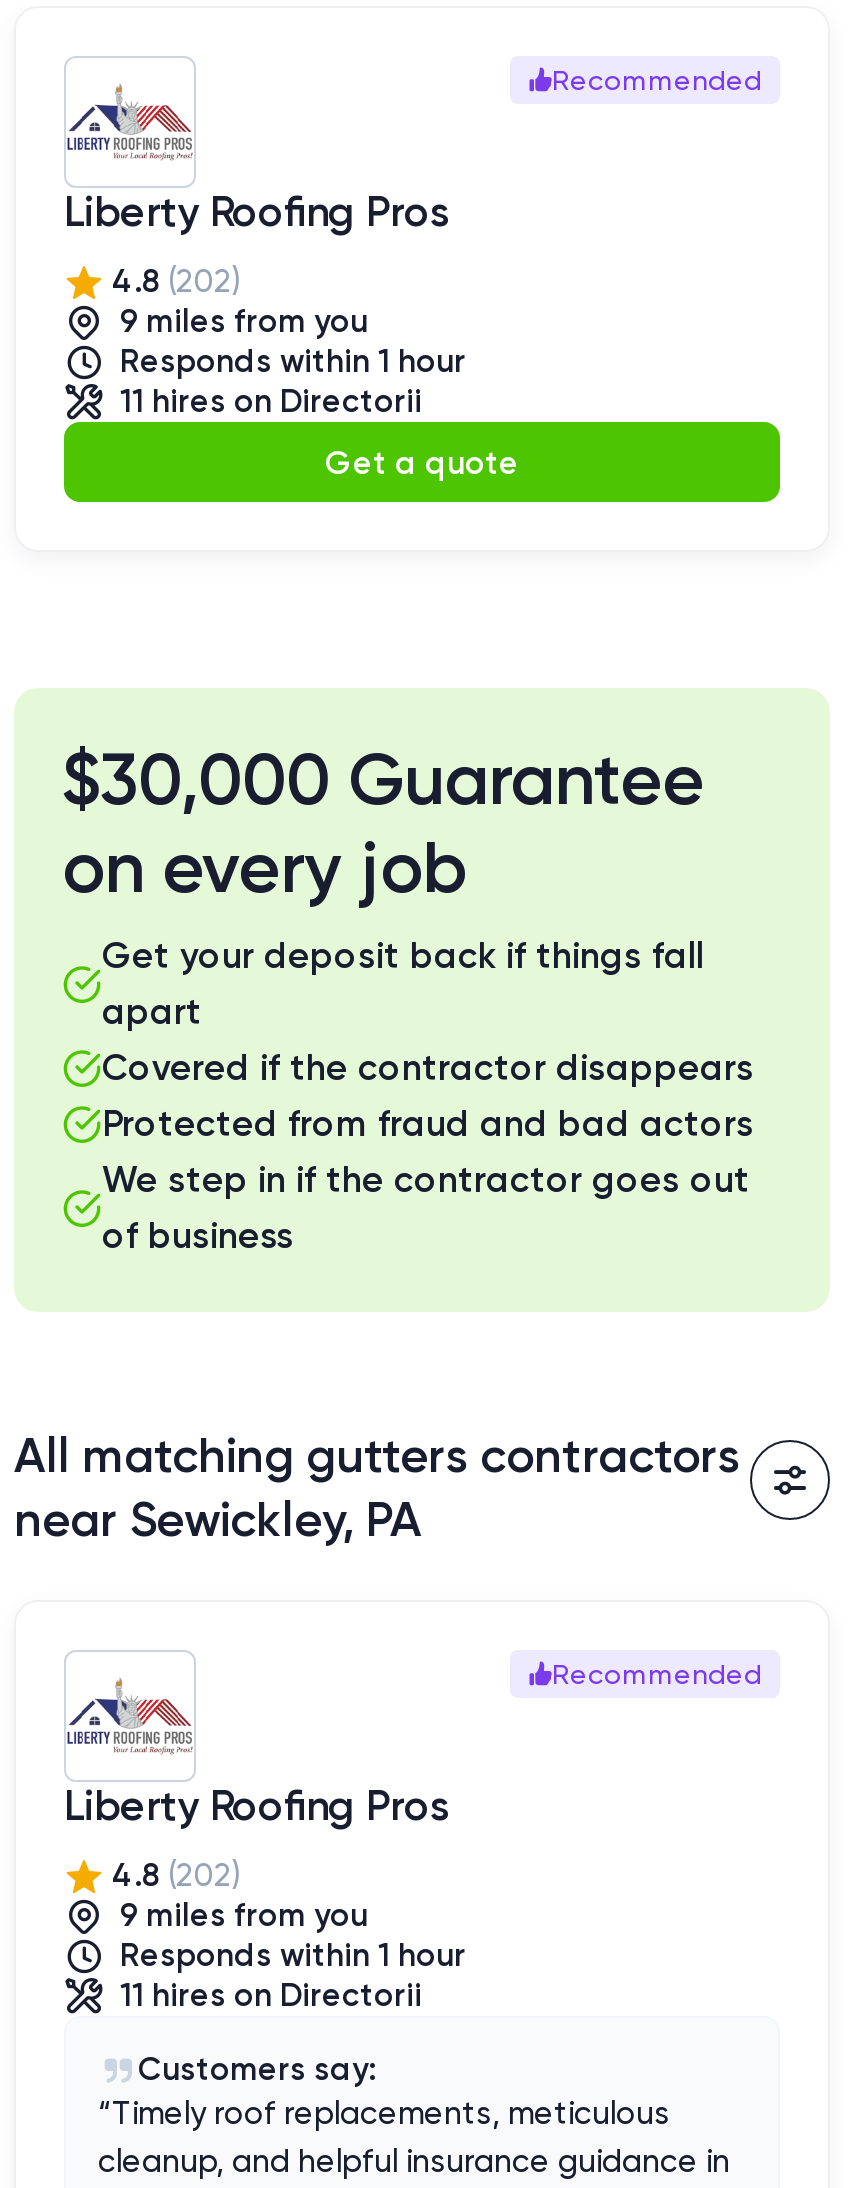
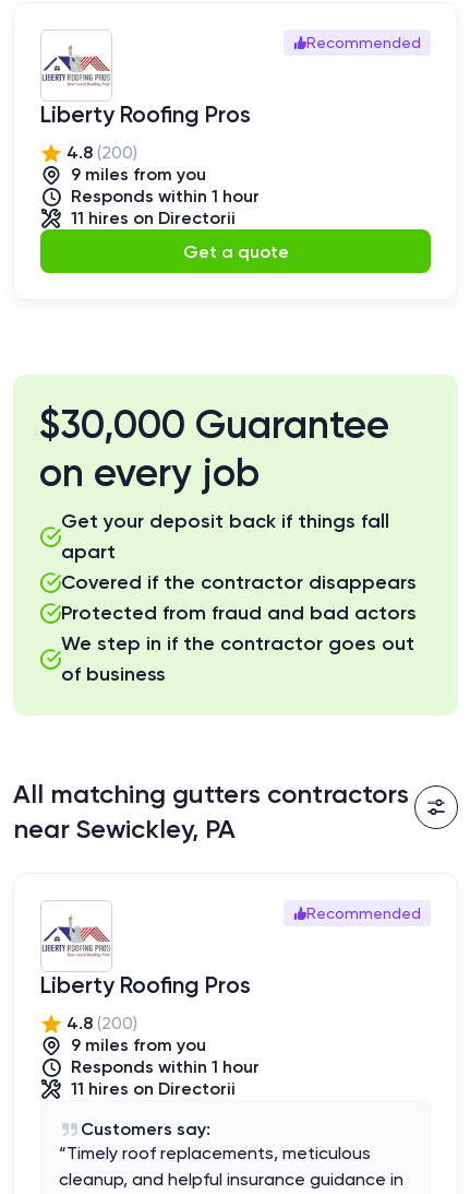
- 4.8 (202)
+ 4.8 (200)

- 4.8 (202)
+ 4.8 (200)
